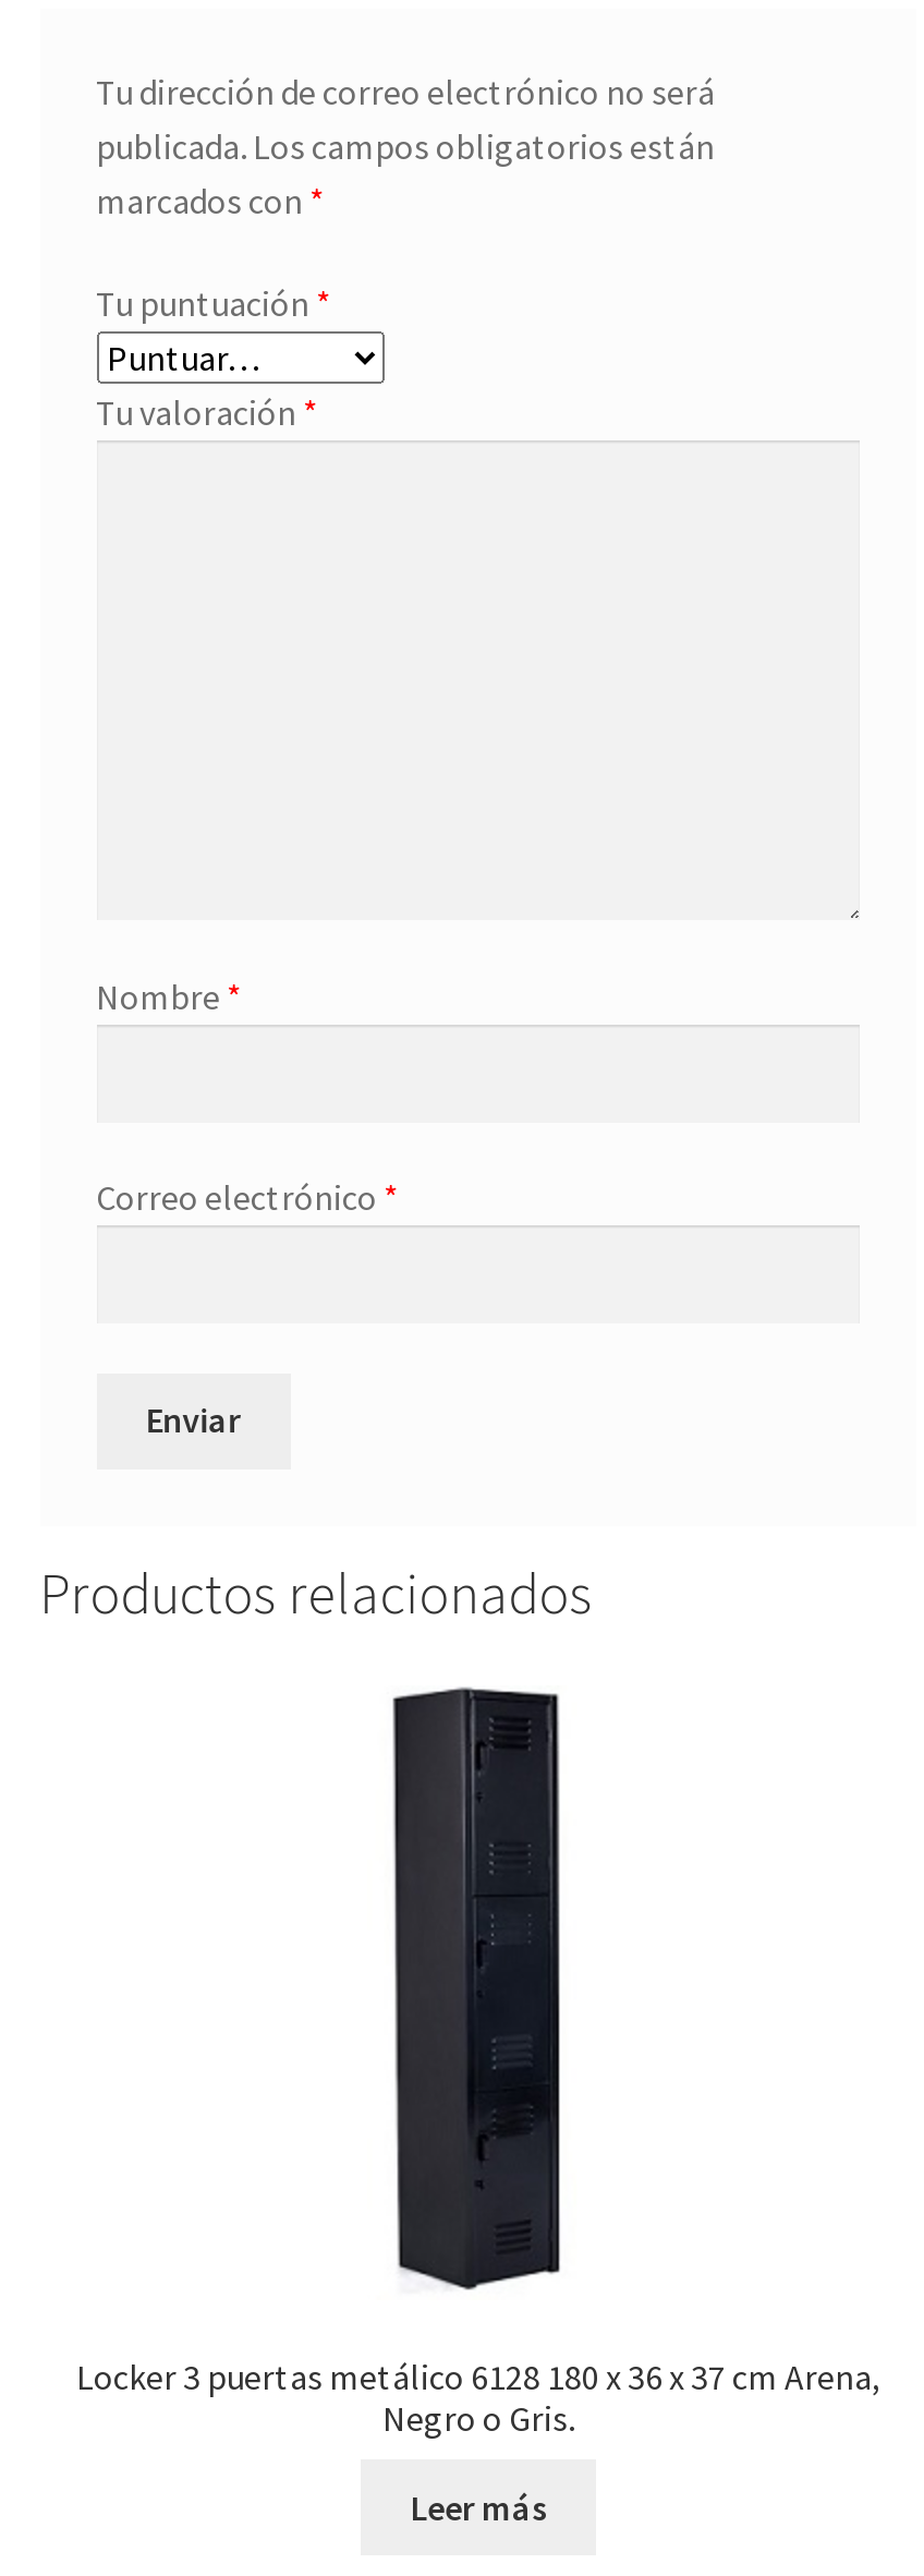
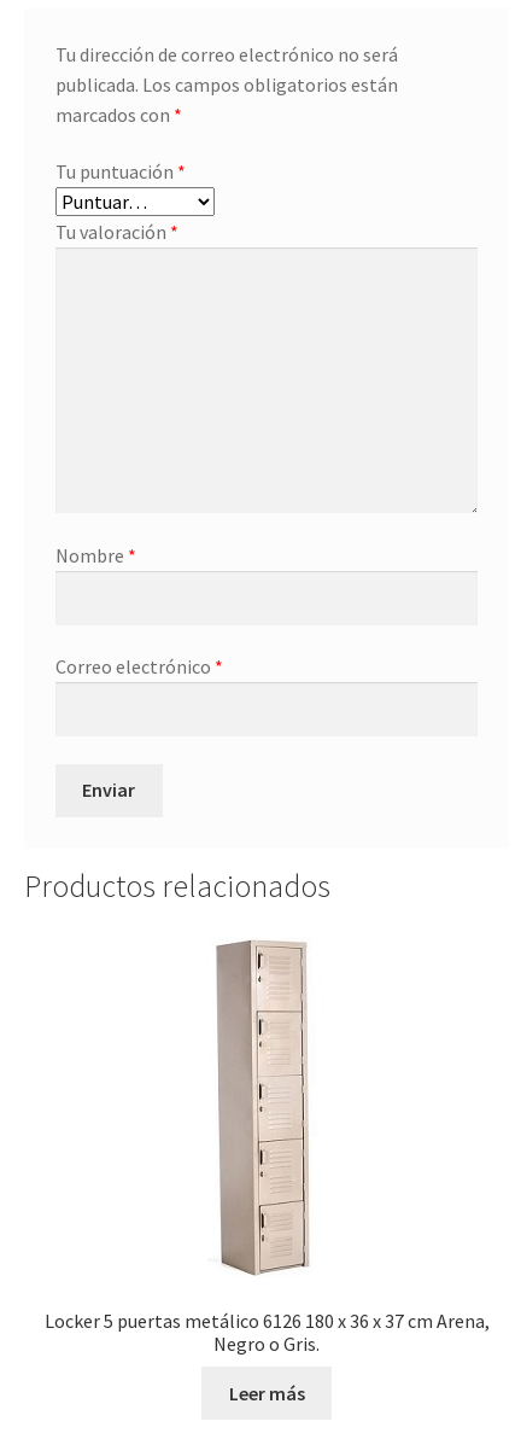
- [image]
- Locker 3 puertas metálico 6128 180 x 36 x 37 cm Arena,
+ [image]
+ Locker 5 puertas metálico 6126 180 x 36 x 37 cm Arena,
